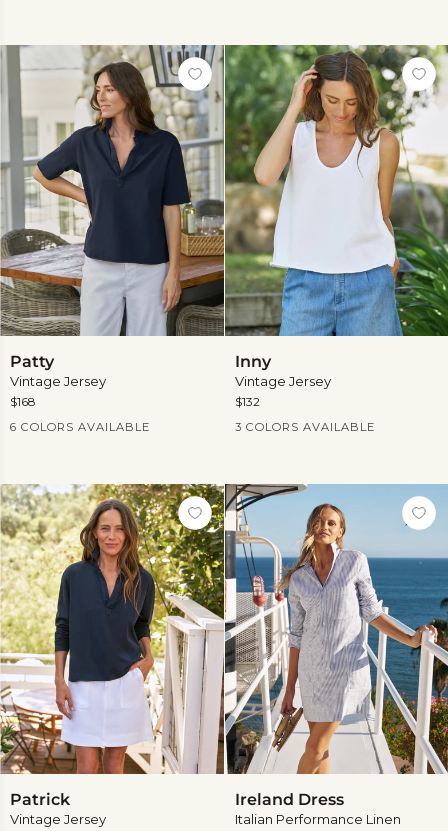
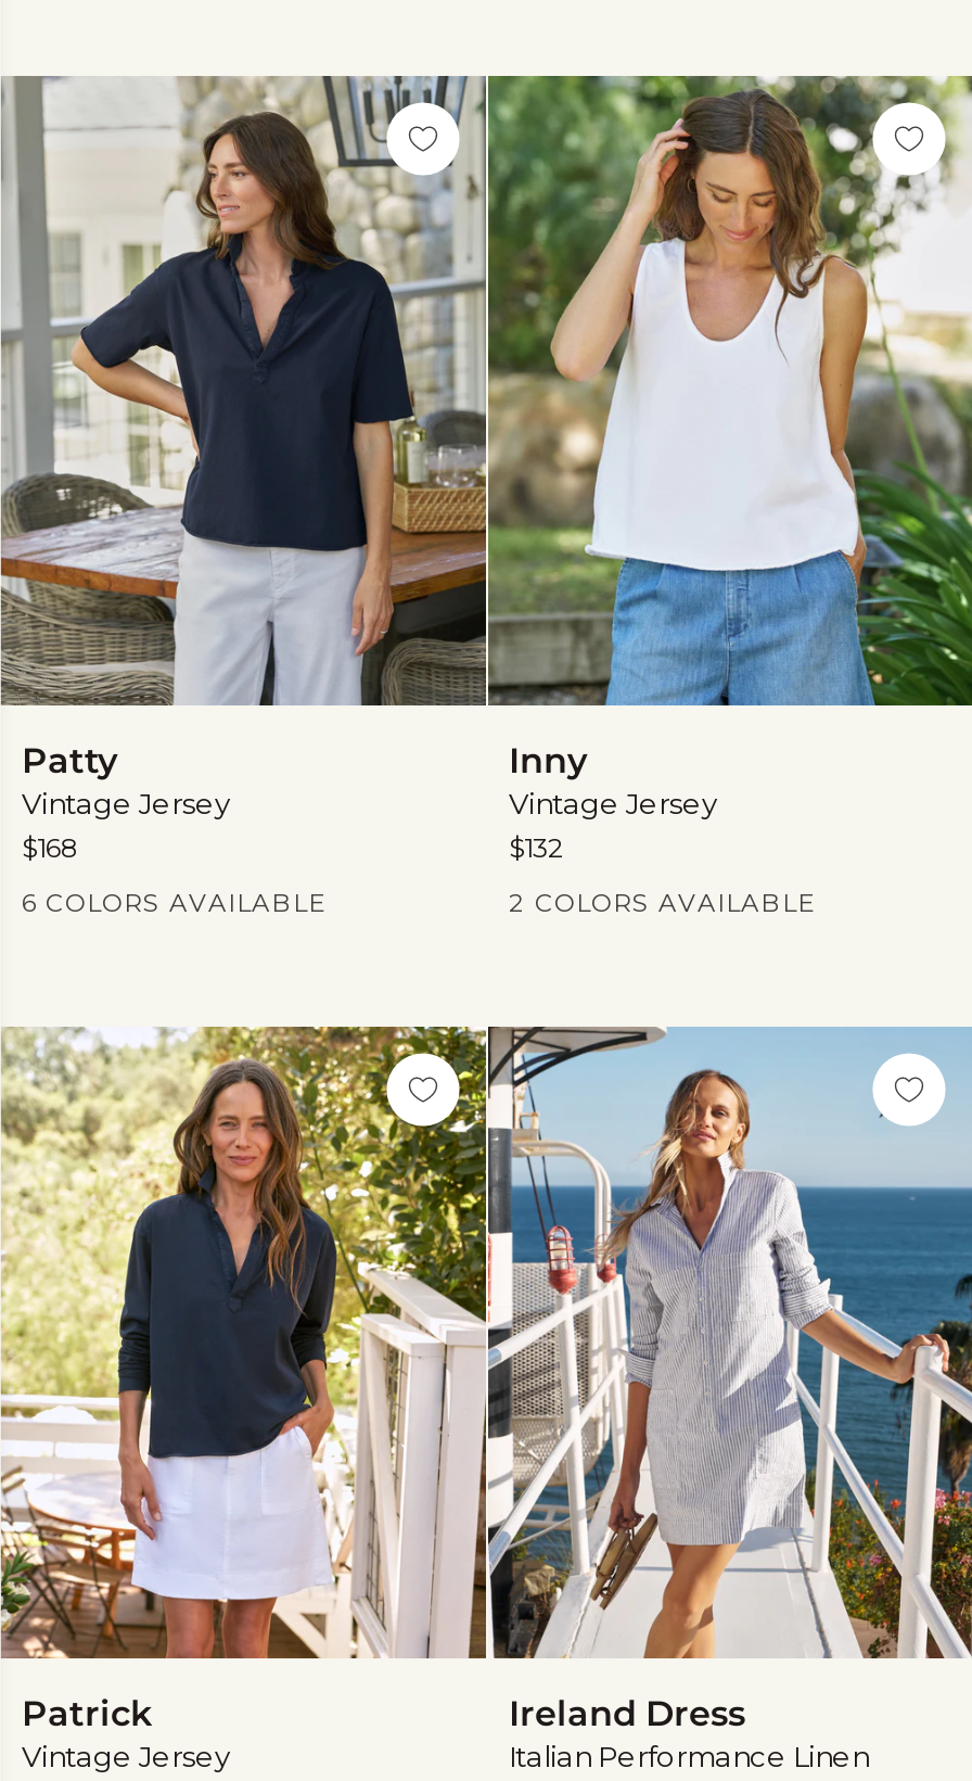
- 3 COLORS AVAILABLE
+ 2 COLORS AVAILABLE
